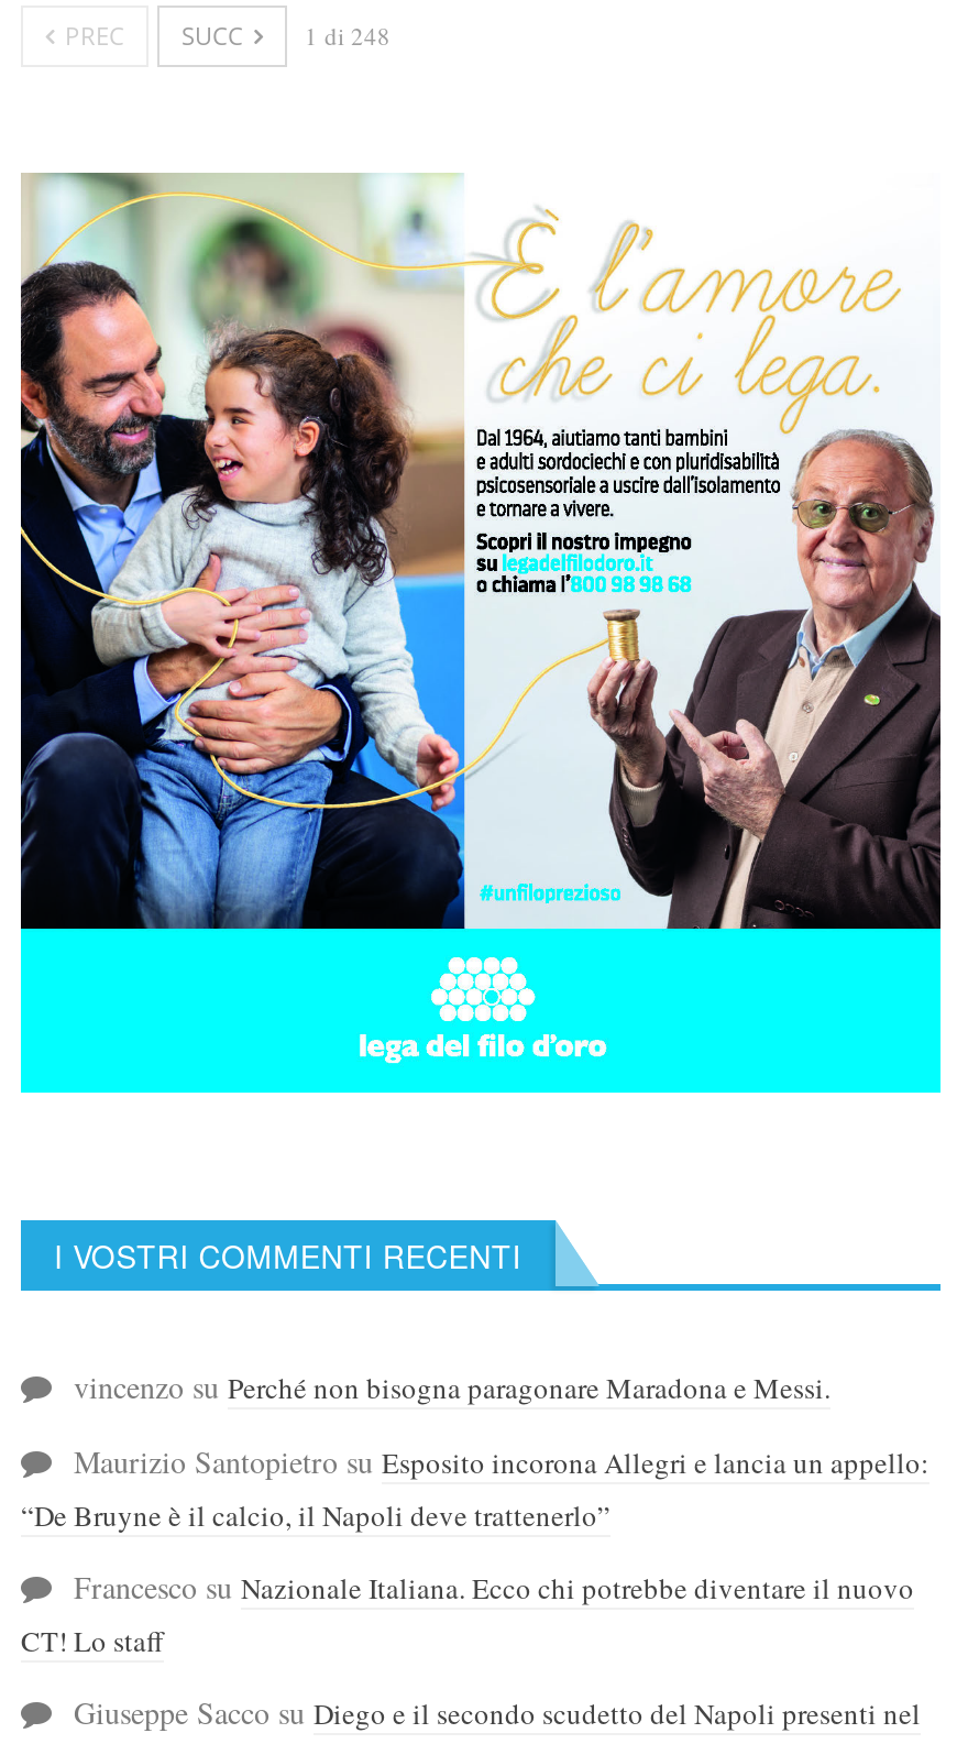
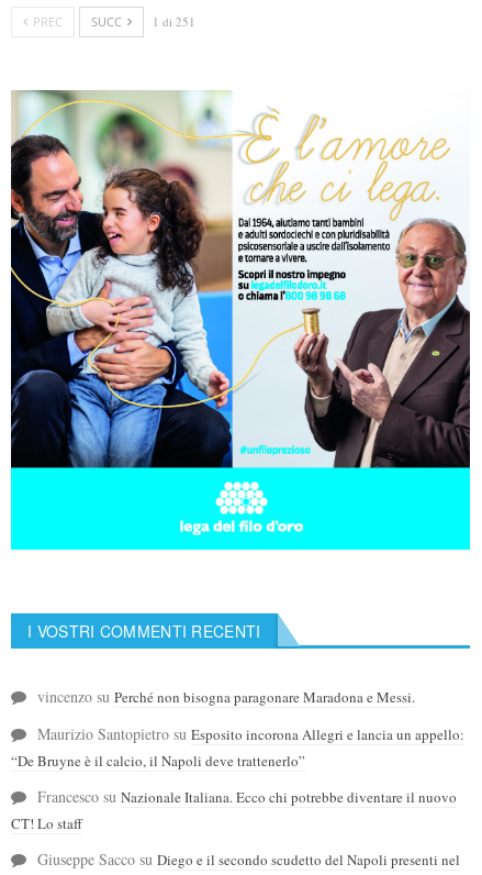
- PREC SUCC 1 di 248
+ PREC SUCC 1 di 251
